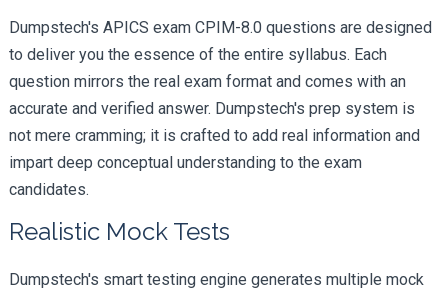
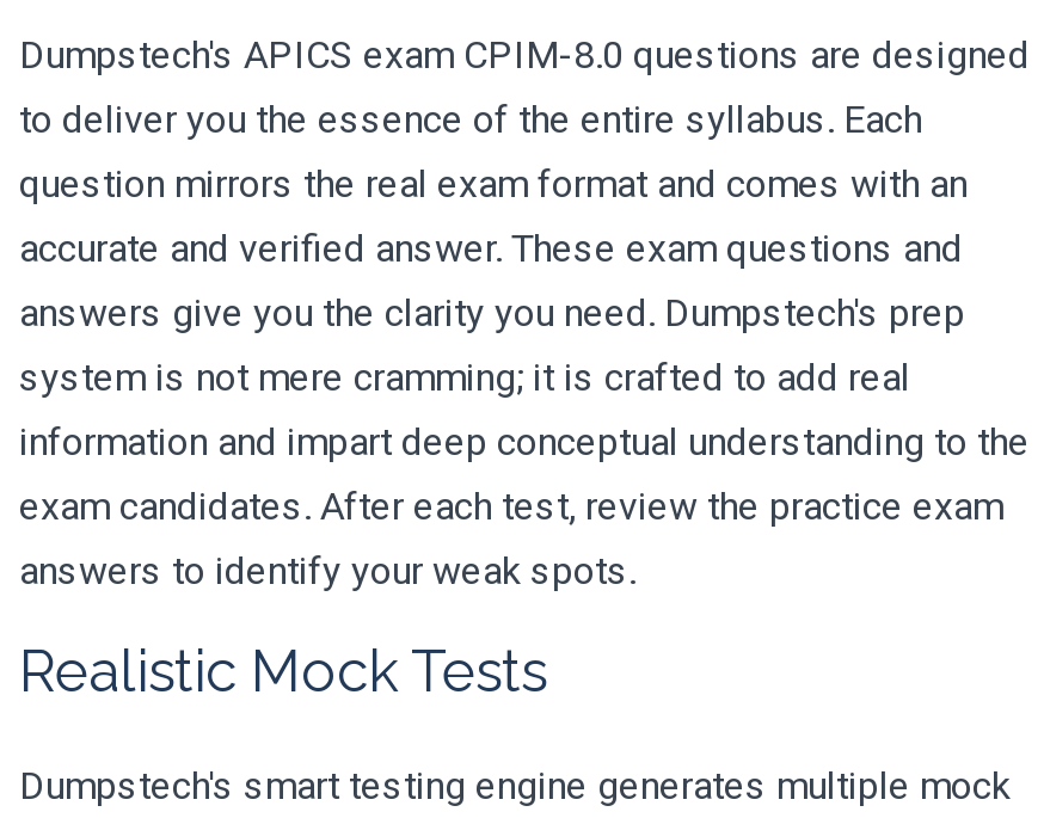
- accurate and verified answer. Dumpstech's prep system is
- not mere cramming; it is crafted to add real information and
- impart deep conceptual understanding to the exam
- candidates.
+ accurate and verified answer. These exam questions and
+ answers give you the clarity you need. Dumpstech's prep
+ system is not mere cramming; it is crafted to add real
+ information and impart deep conceptual understanding to the
+ exam candidates. After each test, review the practice exam
+ answers to identify your weak spots.
